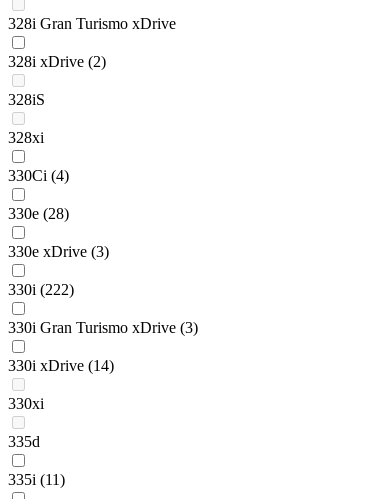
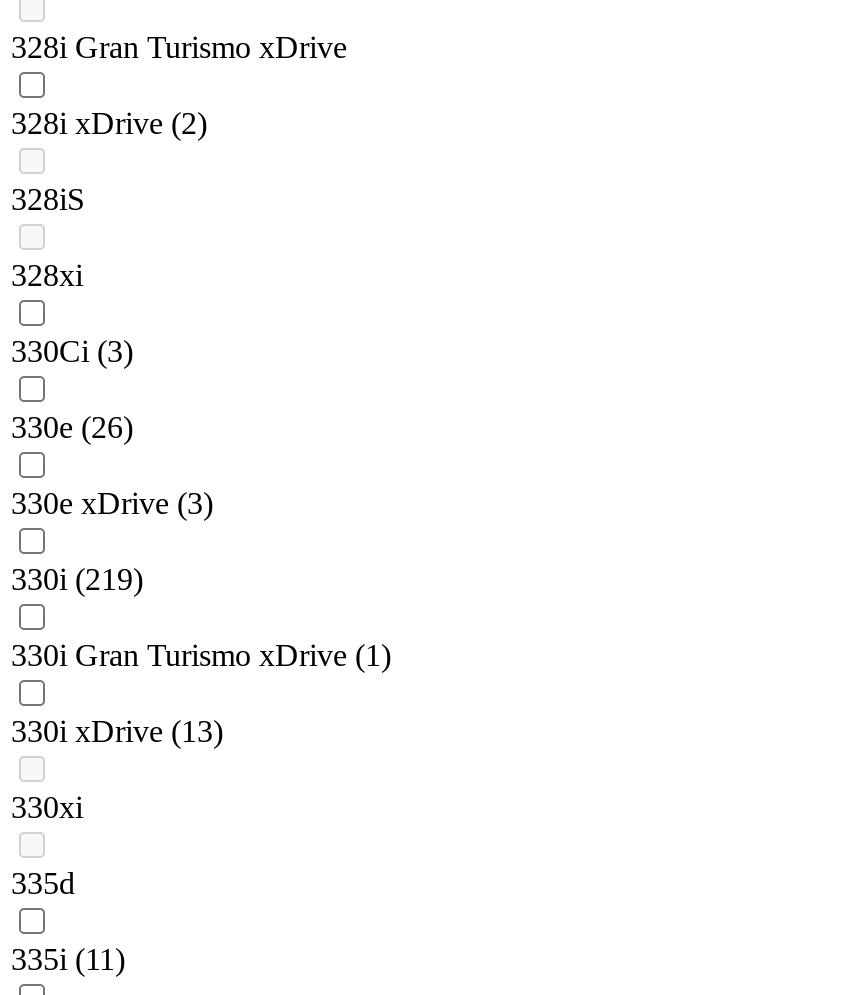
- 330Ci (4)
+ 330Ci (3)

- 330e (28)
+ 330e (26)

- 330i (222)
+ 330i (219)

- 330i Gran Turismo xDrive (3)
+ 330i Gran Turismo xDrive (1)

- 330i xDrive (14)
+ 330i xDrive (13)
